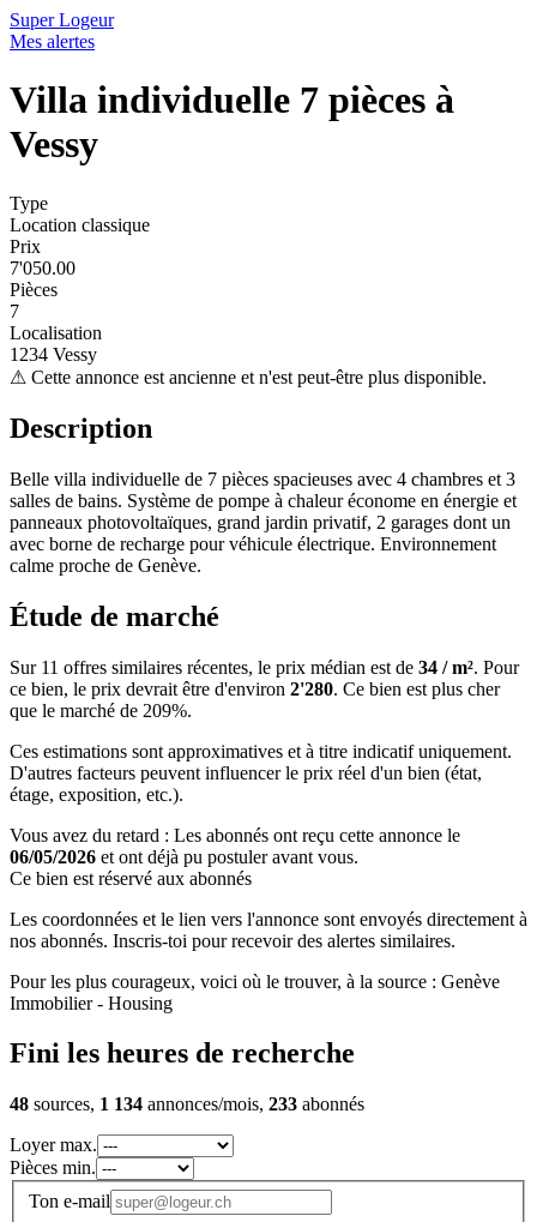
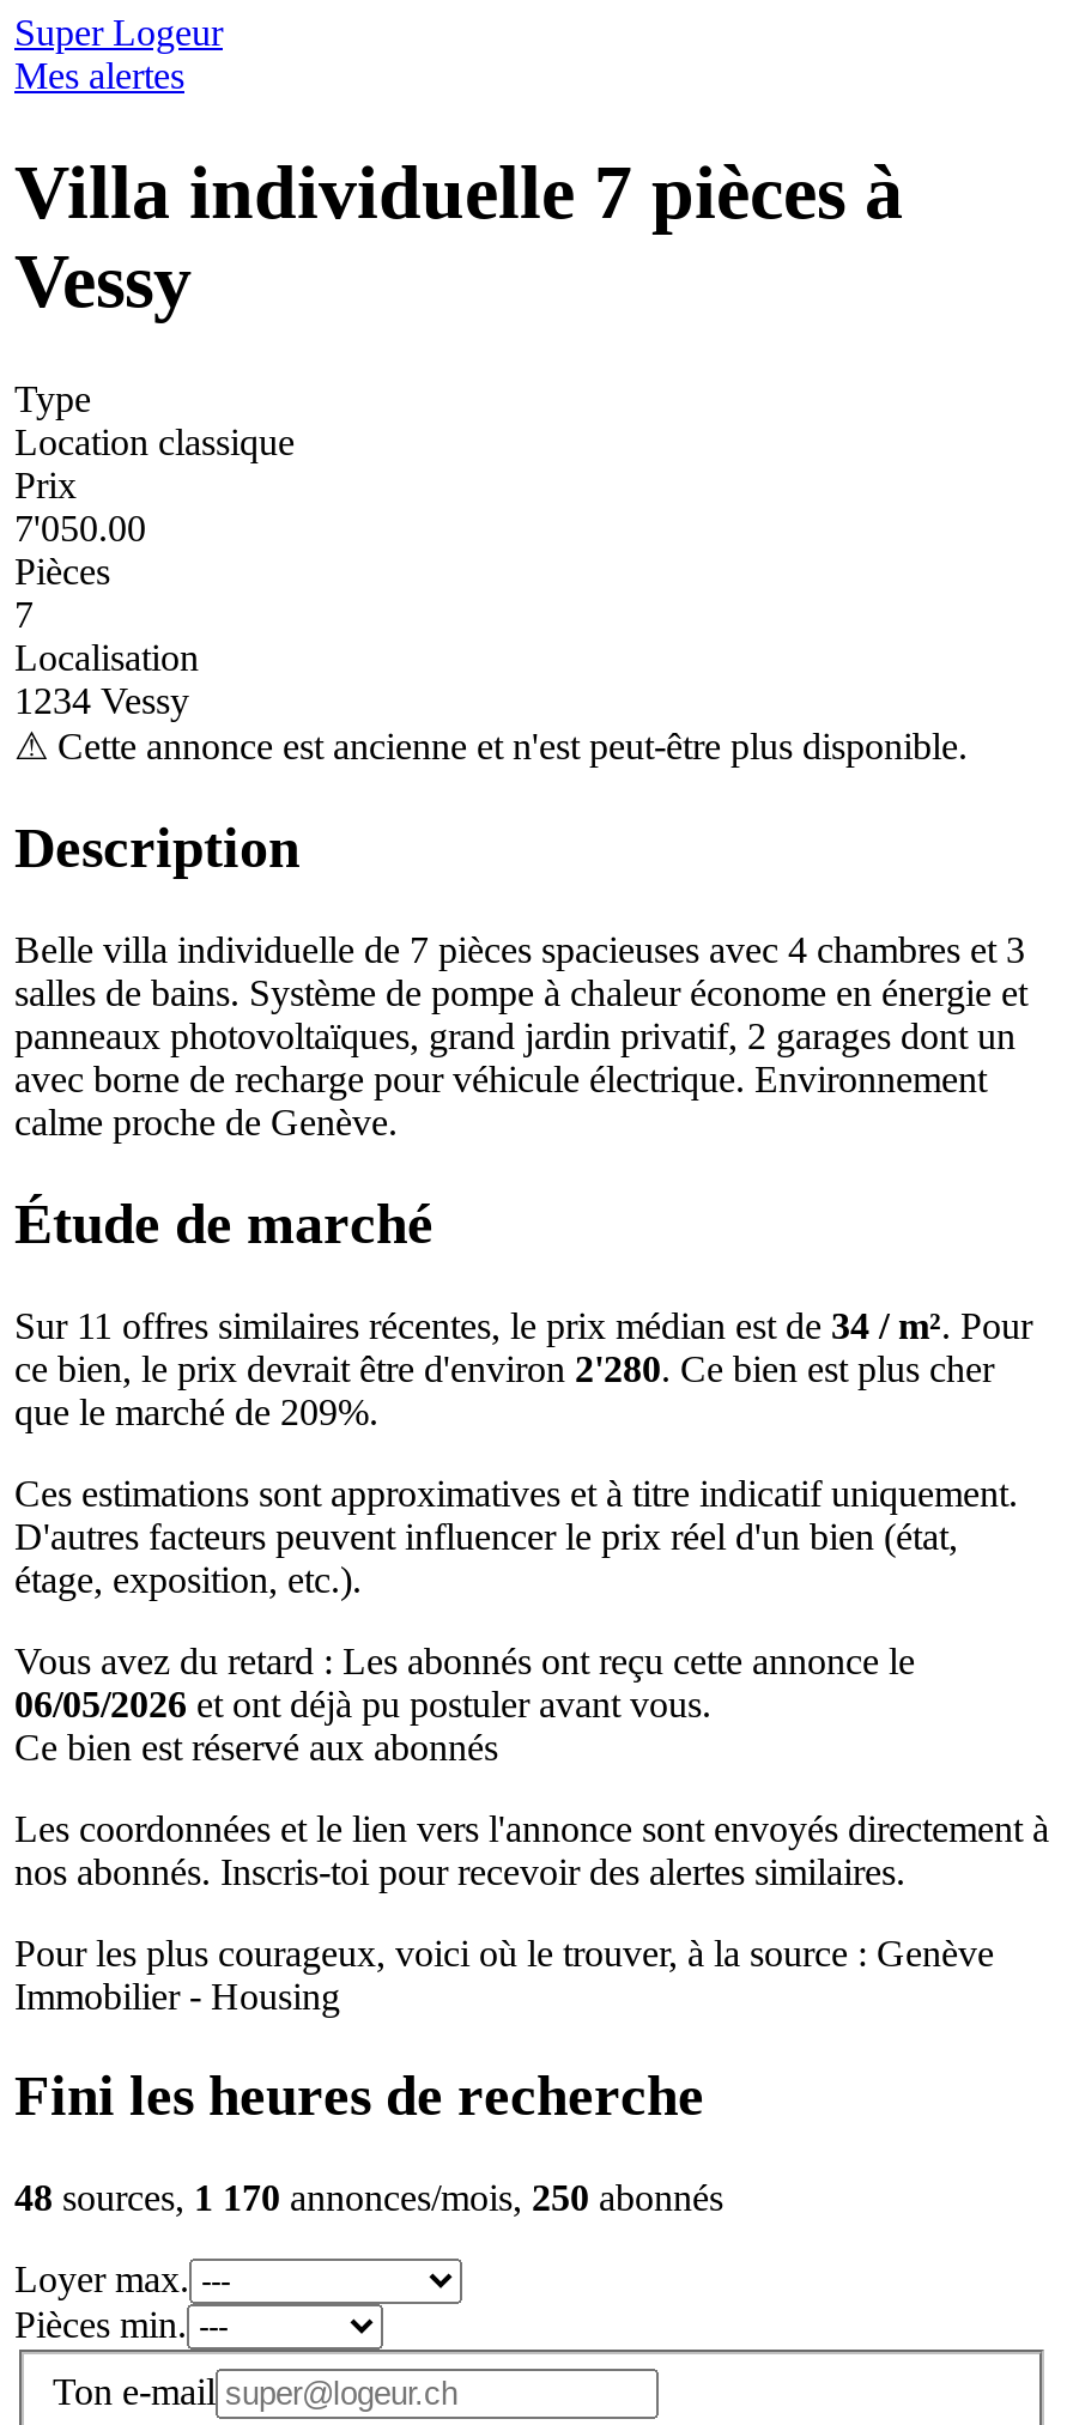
- 48 sources, 1 134 annonces/mois, 233 abonnés
+ 48 sources, 1 170 annonces/mois, 250 abonnés
